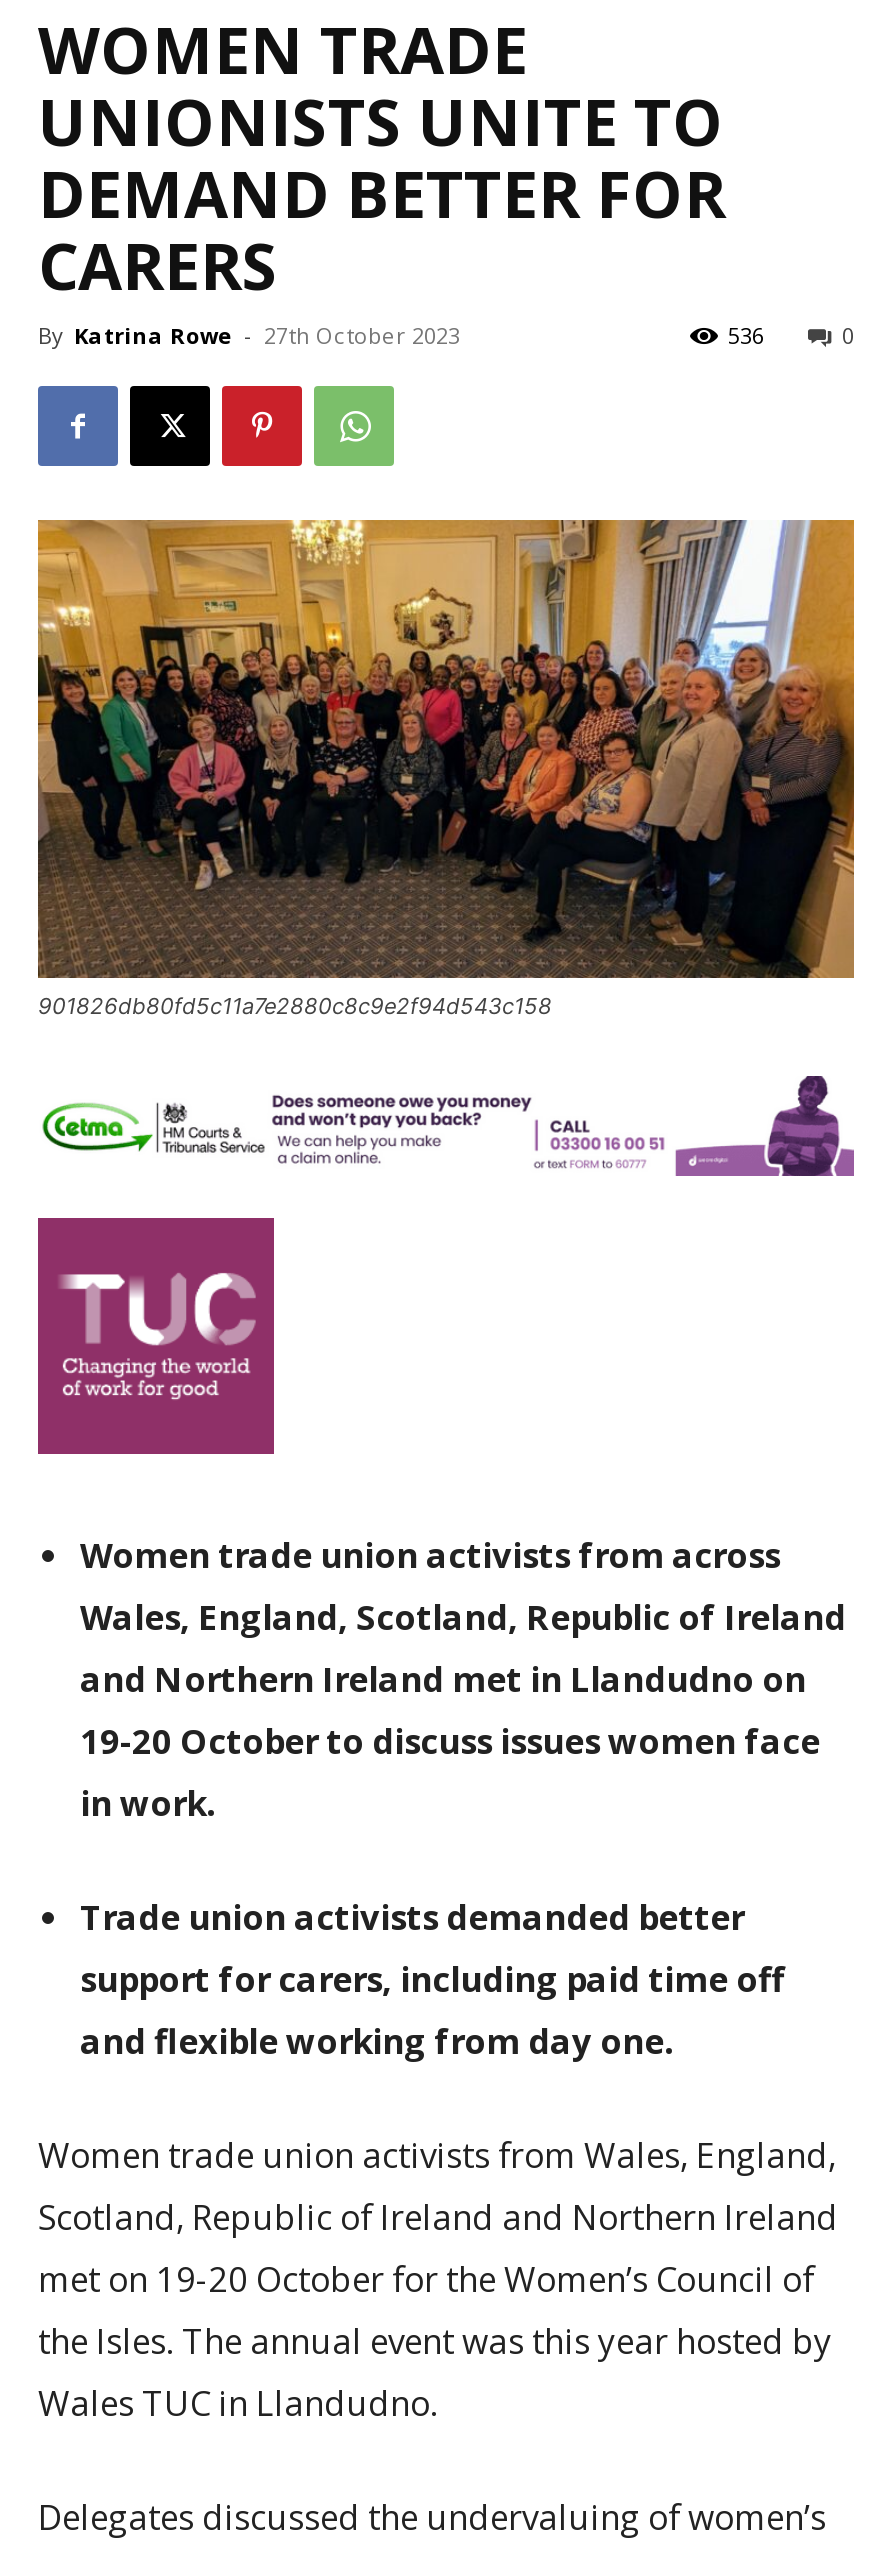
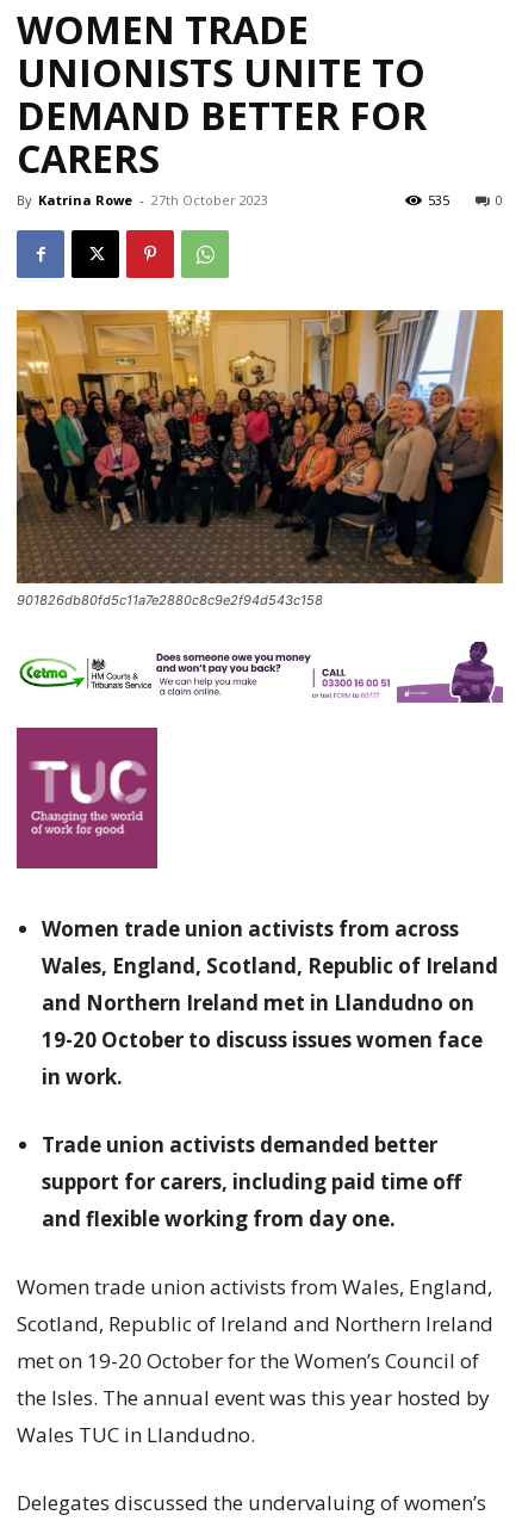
- 536
+ 535
